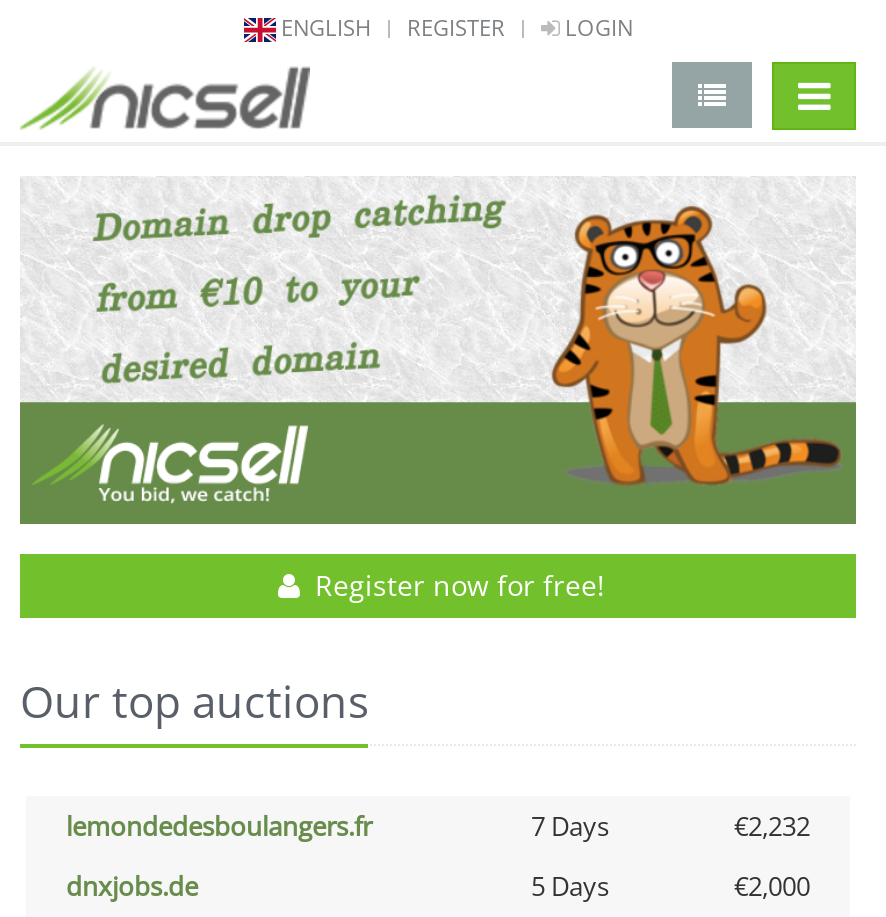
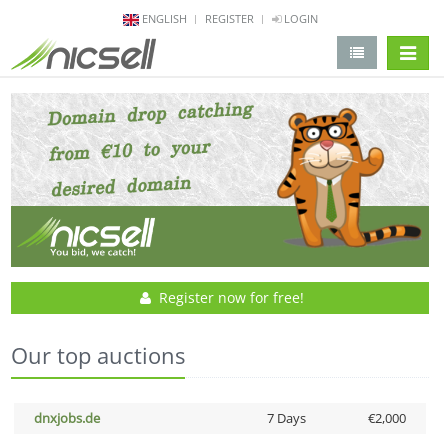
- lemondedesboulangers.fr
- 7 Days
- €2,232

- 5 Days
+ 7 Days
